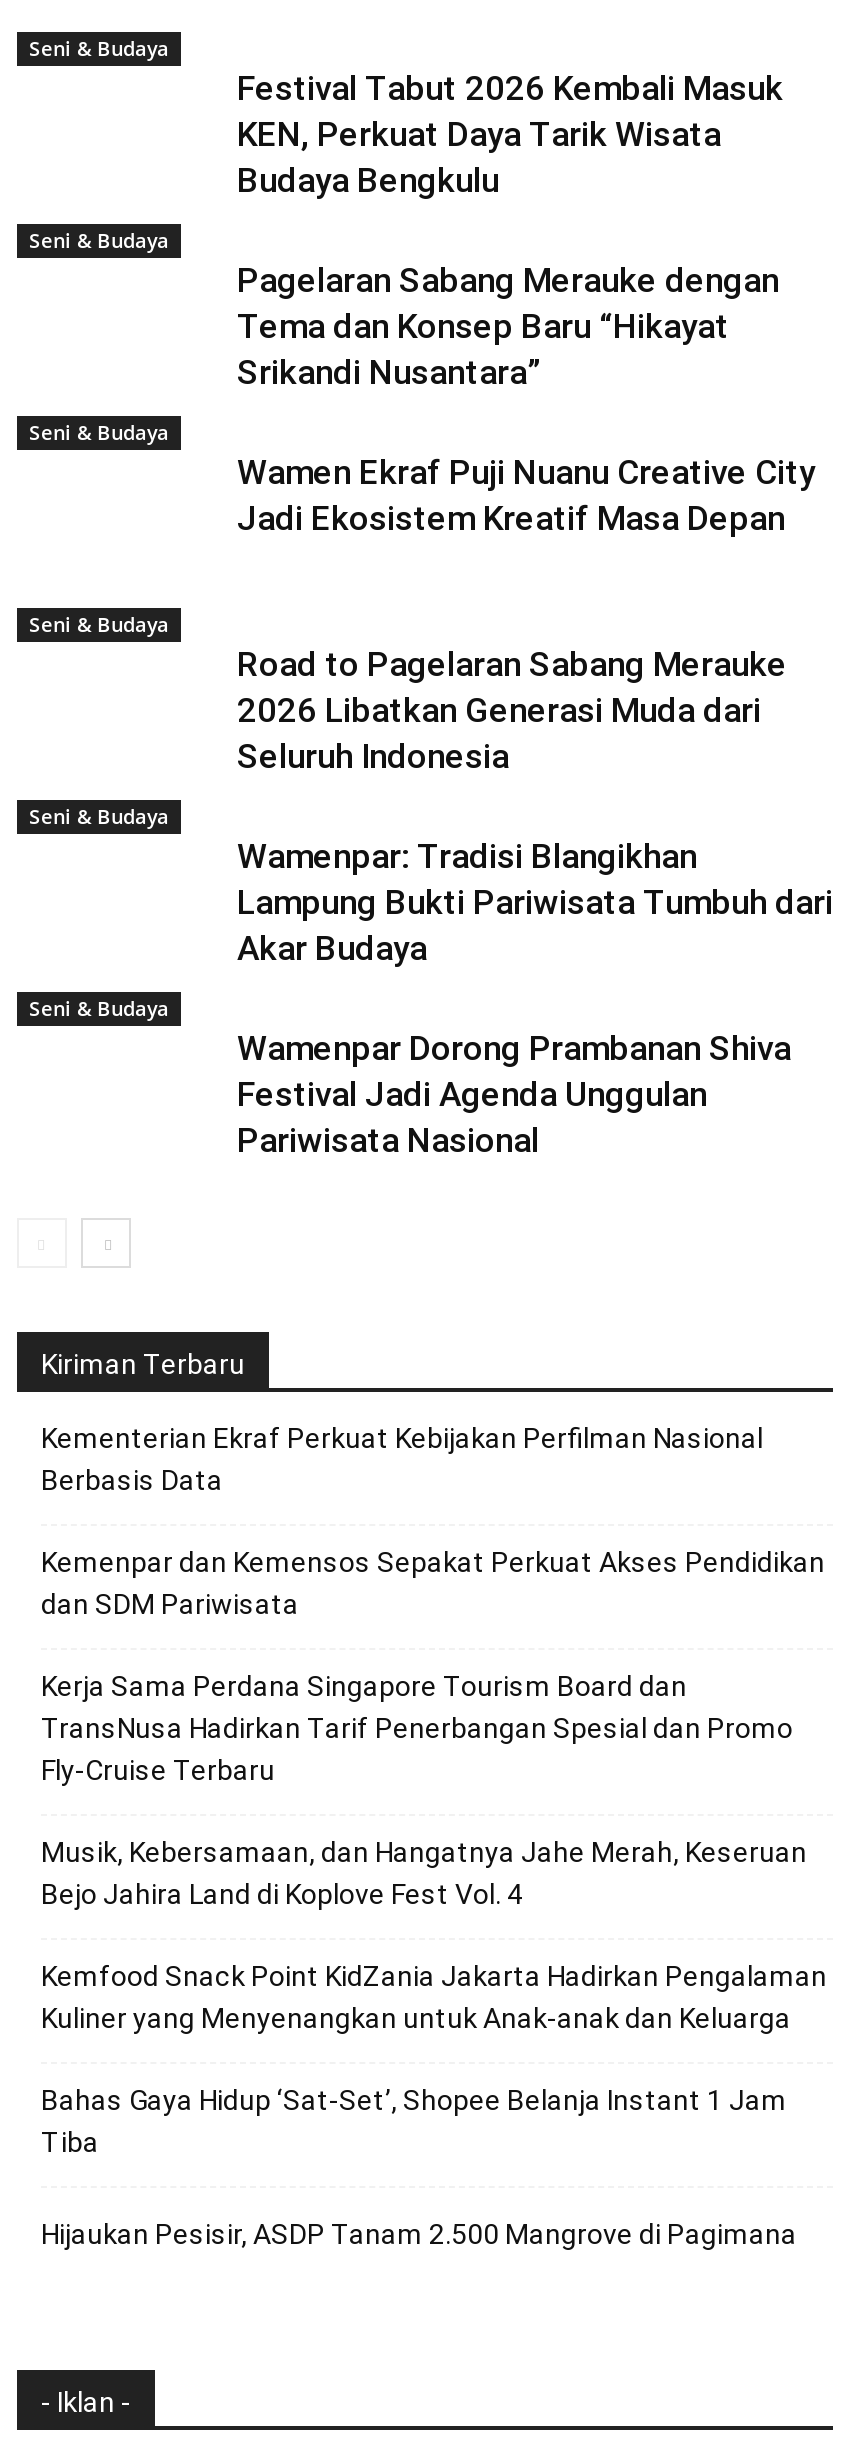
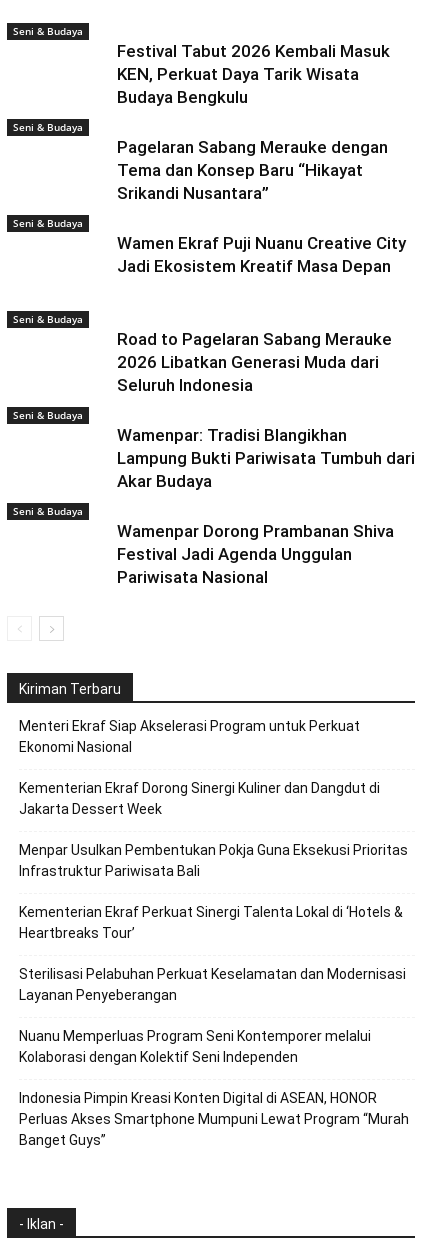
- Kementerian Ekraf Perkuat Kebijakan Perfilman Nasional
- Berbasis Data
+ Menteri Ekraf Siap Akselerasi Program untuk Perkuat
+ Ekonomi Nasional

- Kemenpar dan Kemensos Sepakat Perkuat Akses Pendidikan
- dan SDM Pariwisata
+ Kementerian Ekraf Dorong Sinergi Kuliner dan Dangdut di
+ Jakarta Dessert Week

- Kerja Sama Perdana Singapore Tourism Board dan
- TransNusa Hadirkan Tarif Penerbangan Spesial dan Promo
- Fly-Cruise Terbaru
+ Menpar Usulkan Pembentukan Pokja Guna Eksekusi Prioritas
+ Infrastruktur Pariwisata Bali

- Musik, Kebersamaan, dan Hangatnya Jahe Merah, Keseruan
- Bejo Jahira Land di Koplove Fest Vol. 4
+ Kementerian Ekraf Perkuat Sinergi Talenta Lokal di ‘Hotels &
+ Heartbreaks Tour’

- Kemfood Snack Point KidZania Jakarta Hadirkan Pengalaman
- Kuliner yang Menyenangkan untuk Anak-anak dan Keluarga
+ Sterilisasi Pelabuhan Perkuat Keselamatan dan Modernisasi
+ Layanan Penyeberangan

- Bahas Gaya Hidup ‘Sat-Set’, Shopee Belanja Instant 1 Jam
- Tiba
+ Nuanu Memperluas Program Seni Kontemporer melalui
+ Kolaborasi dengan Kolektif Seni Independen

- Hijaukan Pesisir, ASDP Tanam 2.500 Mangrove di Pagimana
+ Indonesia Pimpin Kreasi Konten Digital di ASEAN, HONOR
+ Perluas Akses Smartphone Mumpuni Lewat Program “Murah
+ Banget Guys”
